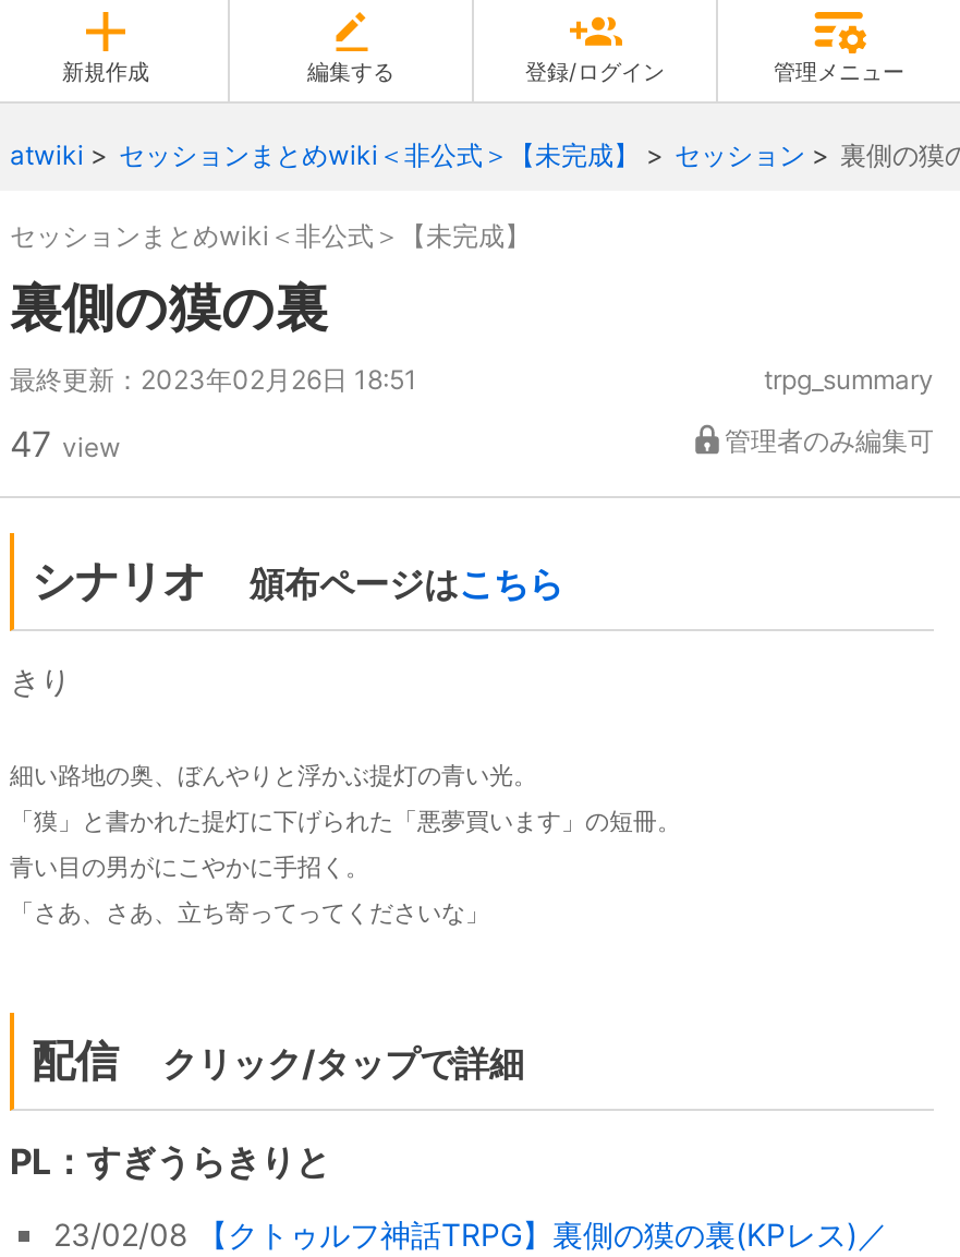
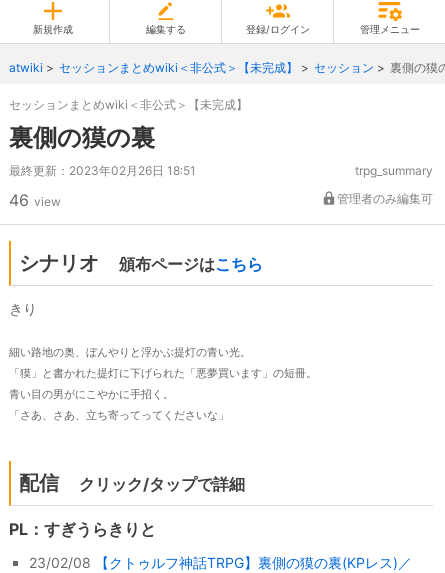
- 47 view
+ 46 view
